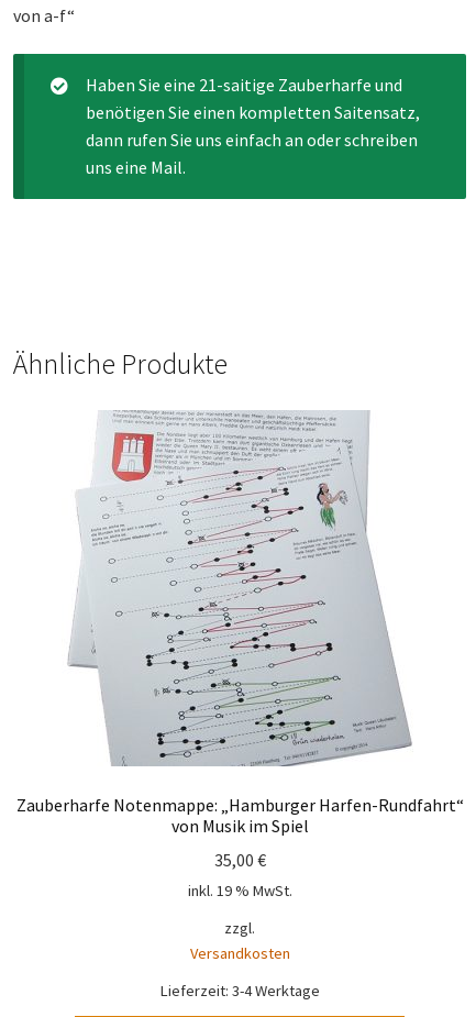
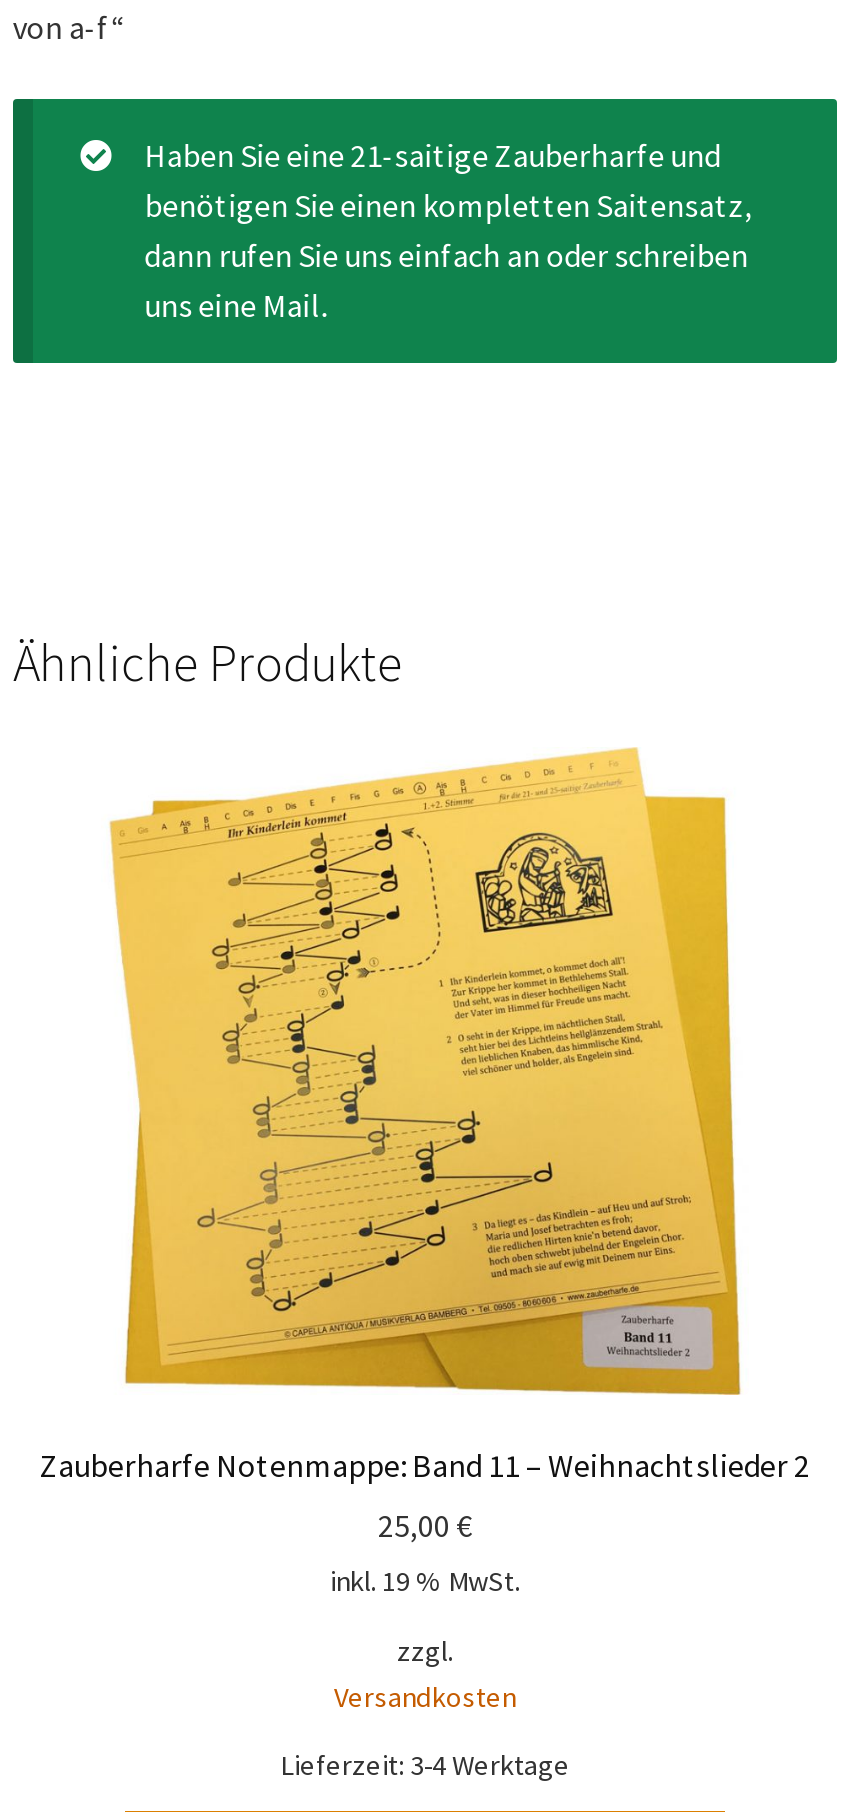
- [image]
- Zauberharfe Notenmappe: „Hamburger Harfen-Rundfahrt“
- von Musik im Spiel
+ [image]
+ Zauberharfe Notenmappe: Band 11 – Weihnachtslieder 2

- 35,00 €
+ 25,00 €
